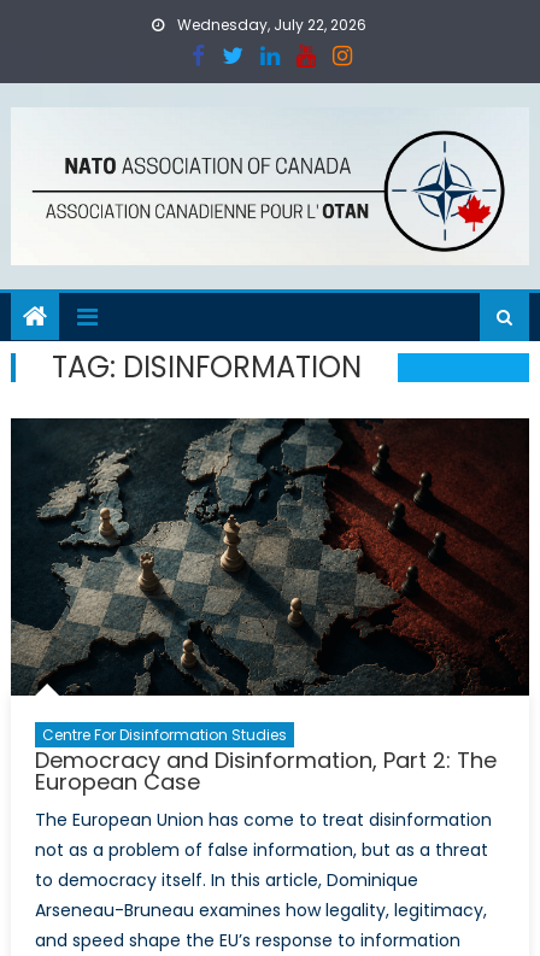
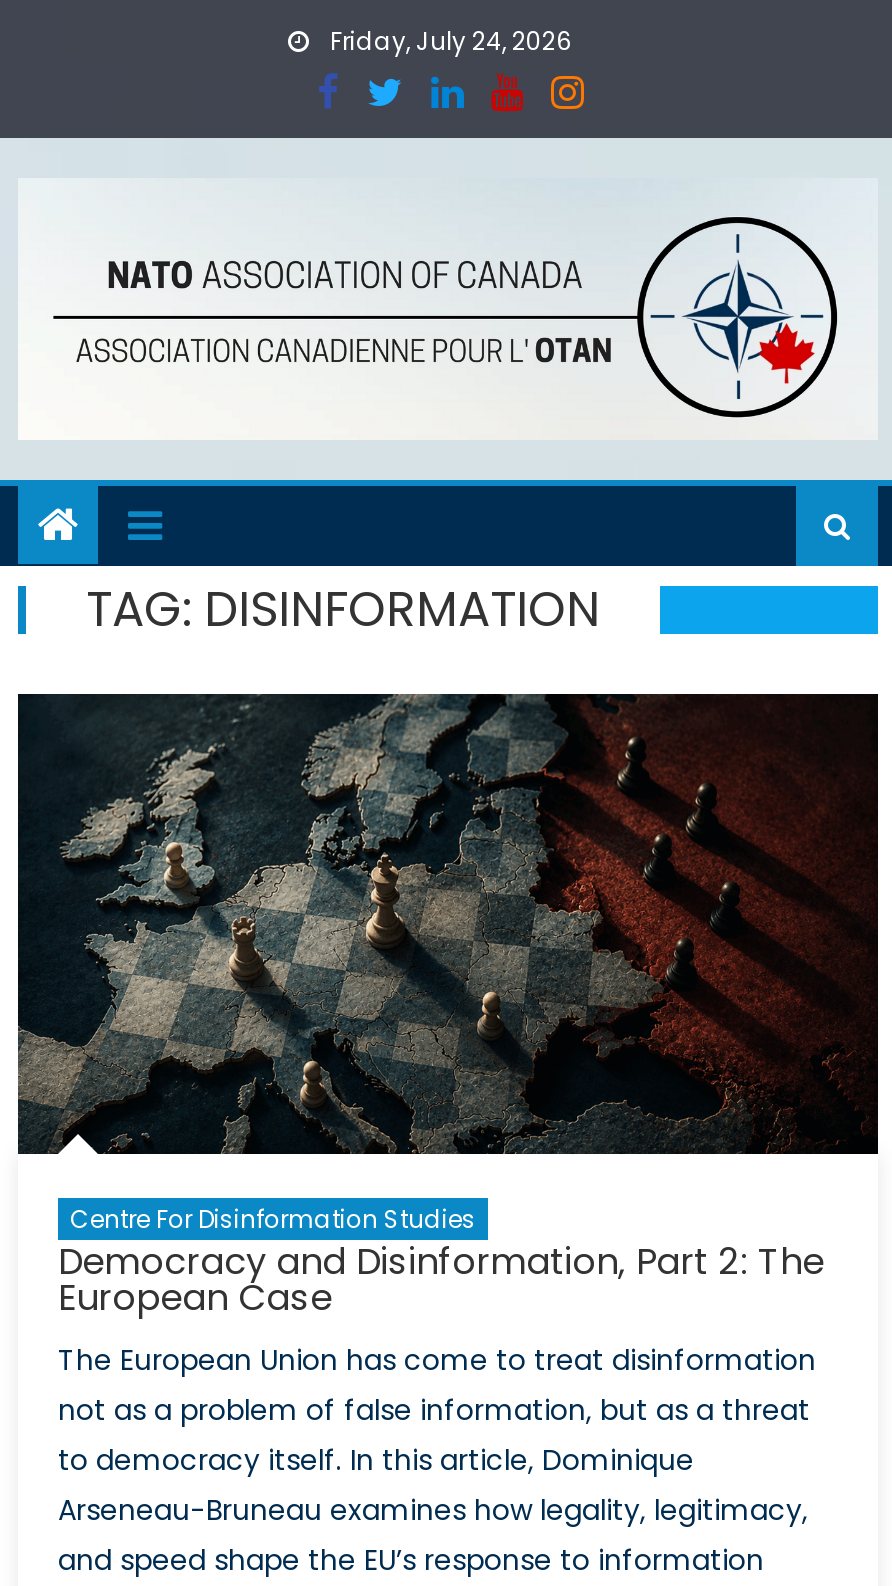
- Wednesday, July 22, 2026
+ Friday, July 24, 2026
